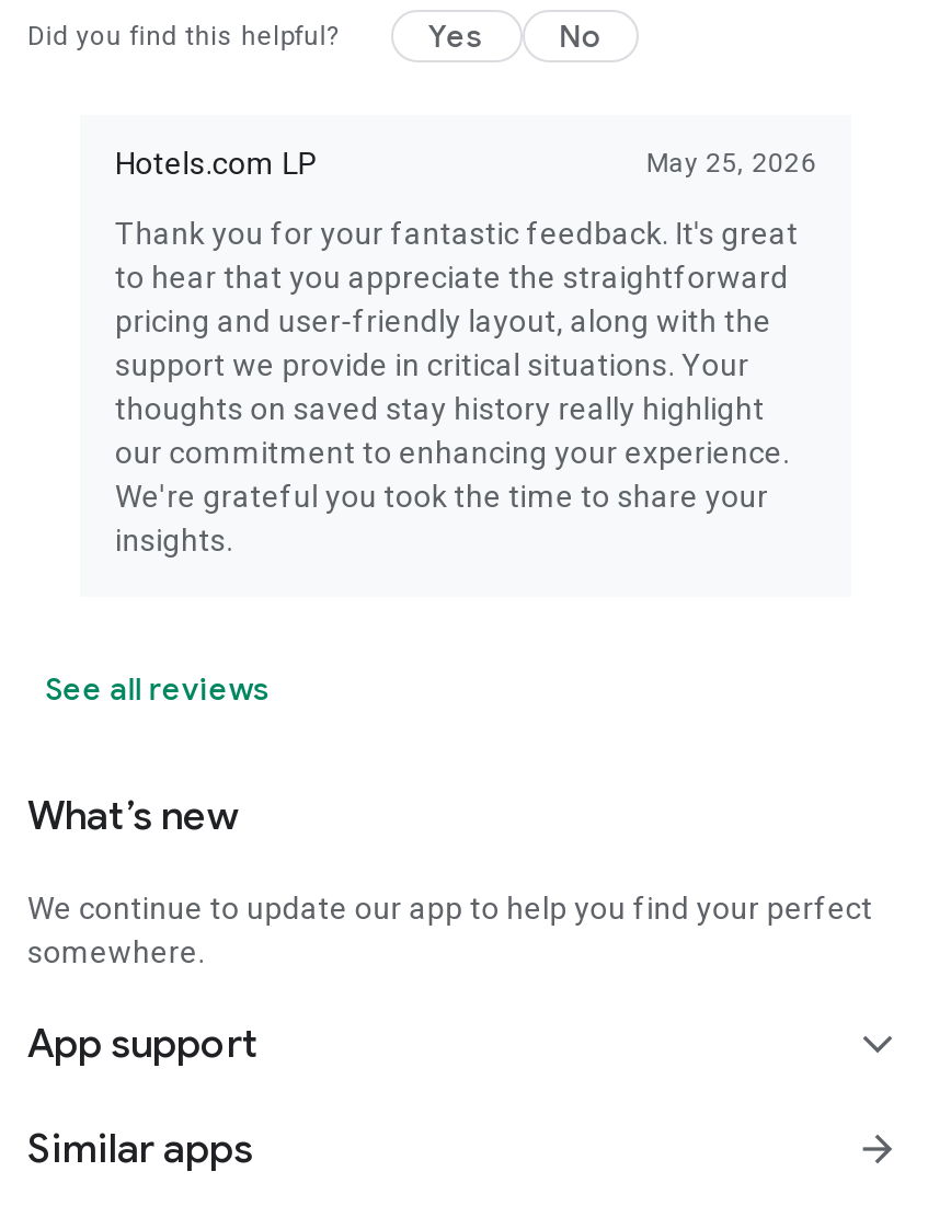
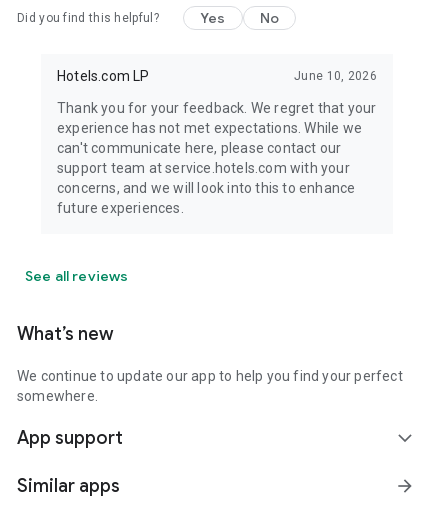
- May 25, 2026
+ June 10, 2026

- Thank you for your fantastic feedback. It's great
- to hear that you appreciate the straightforward
- pricing and user-friendly layout, along with the
- support we provide in critical situations. Your
- thoughts on saved stay history really highlight
- our commitment to enhancing your experience.
- We're grateful you took the time to share your
- insights.
+ Thank you for your feedback. We regret that your
+ experience has not met expectations. While we
+ can't communicate here, please contact our
+ support team at service.hotels.com with your
+ concerns, and we will look into this to enhance
+ future experiences.
